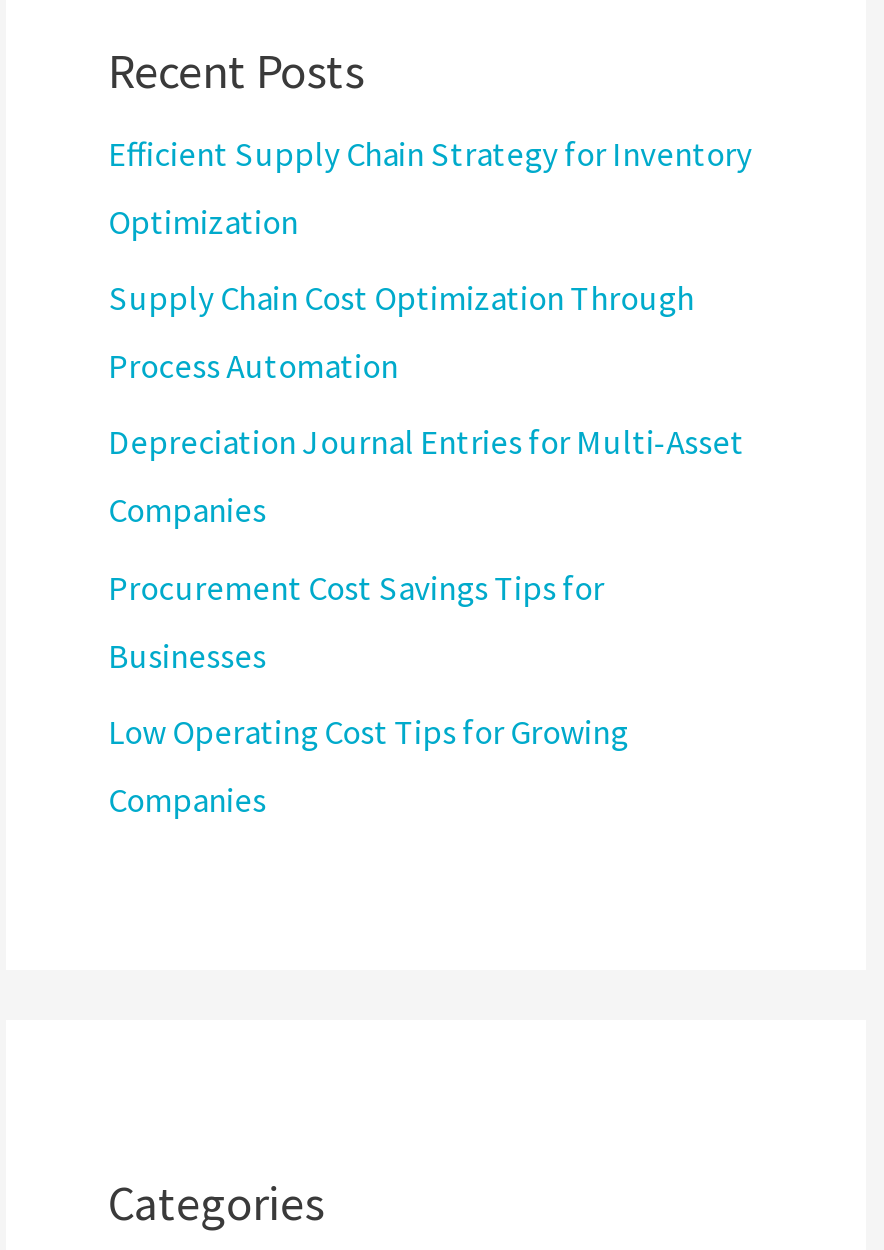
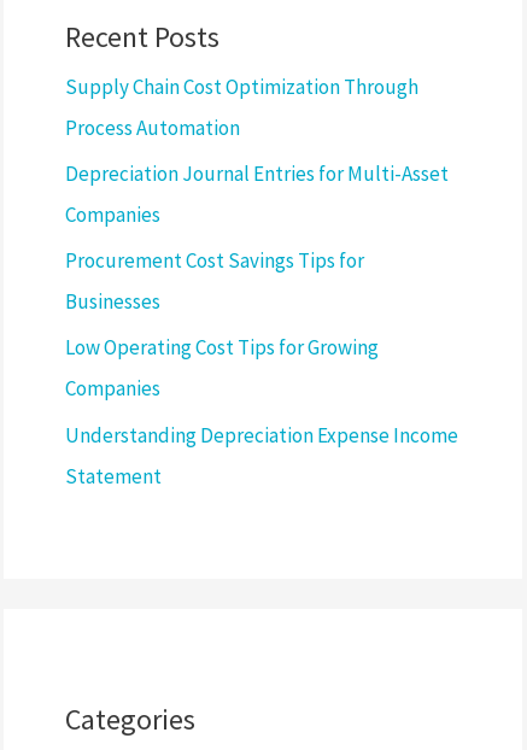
- Efficient Supply Chain Strategy for Inventory
- Optimization

moved up: Supply Chain Cost Optimization Through | Process Automation | Depreciation Journal Entries for Multi-Asset | Companies | Procurement Cost Savings Tips for | Businesses | Low Operating Cost Tips for Growing | Companies

+ Understanding Depreciation Expense Income
+ Statement
